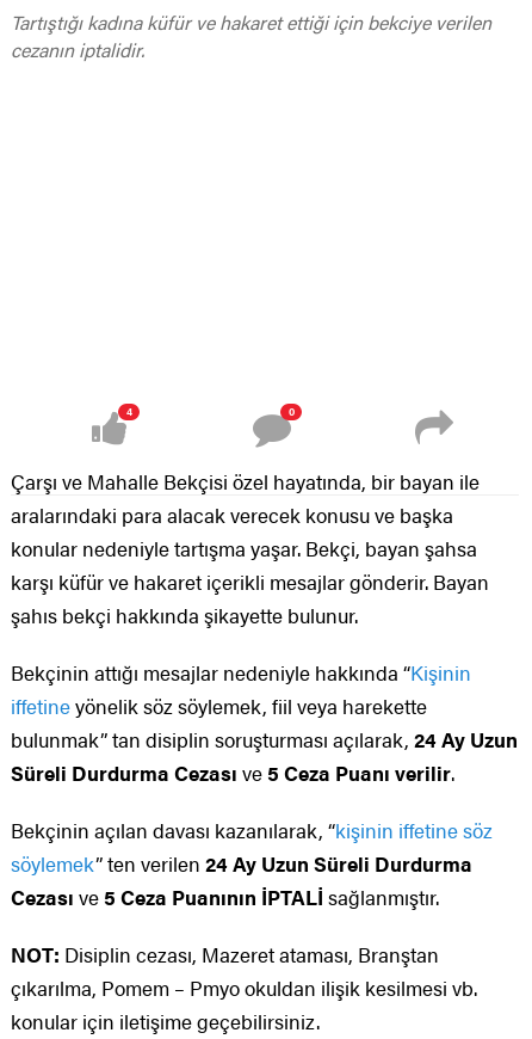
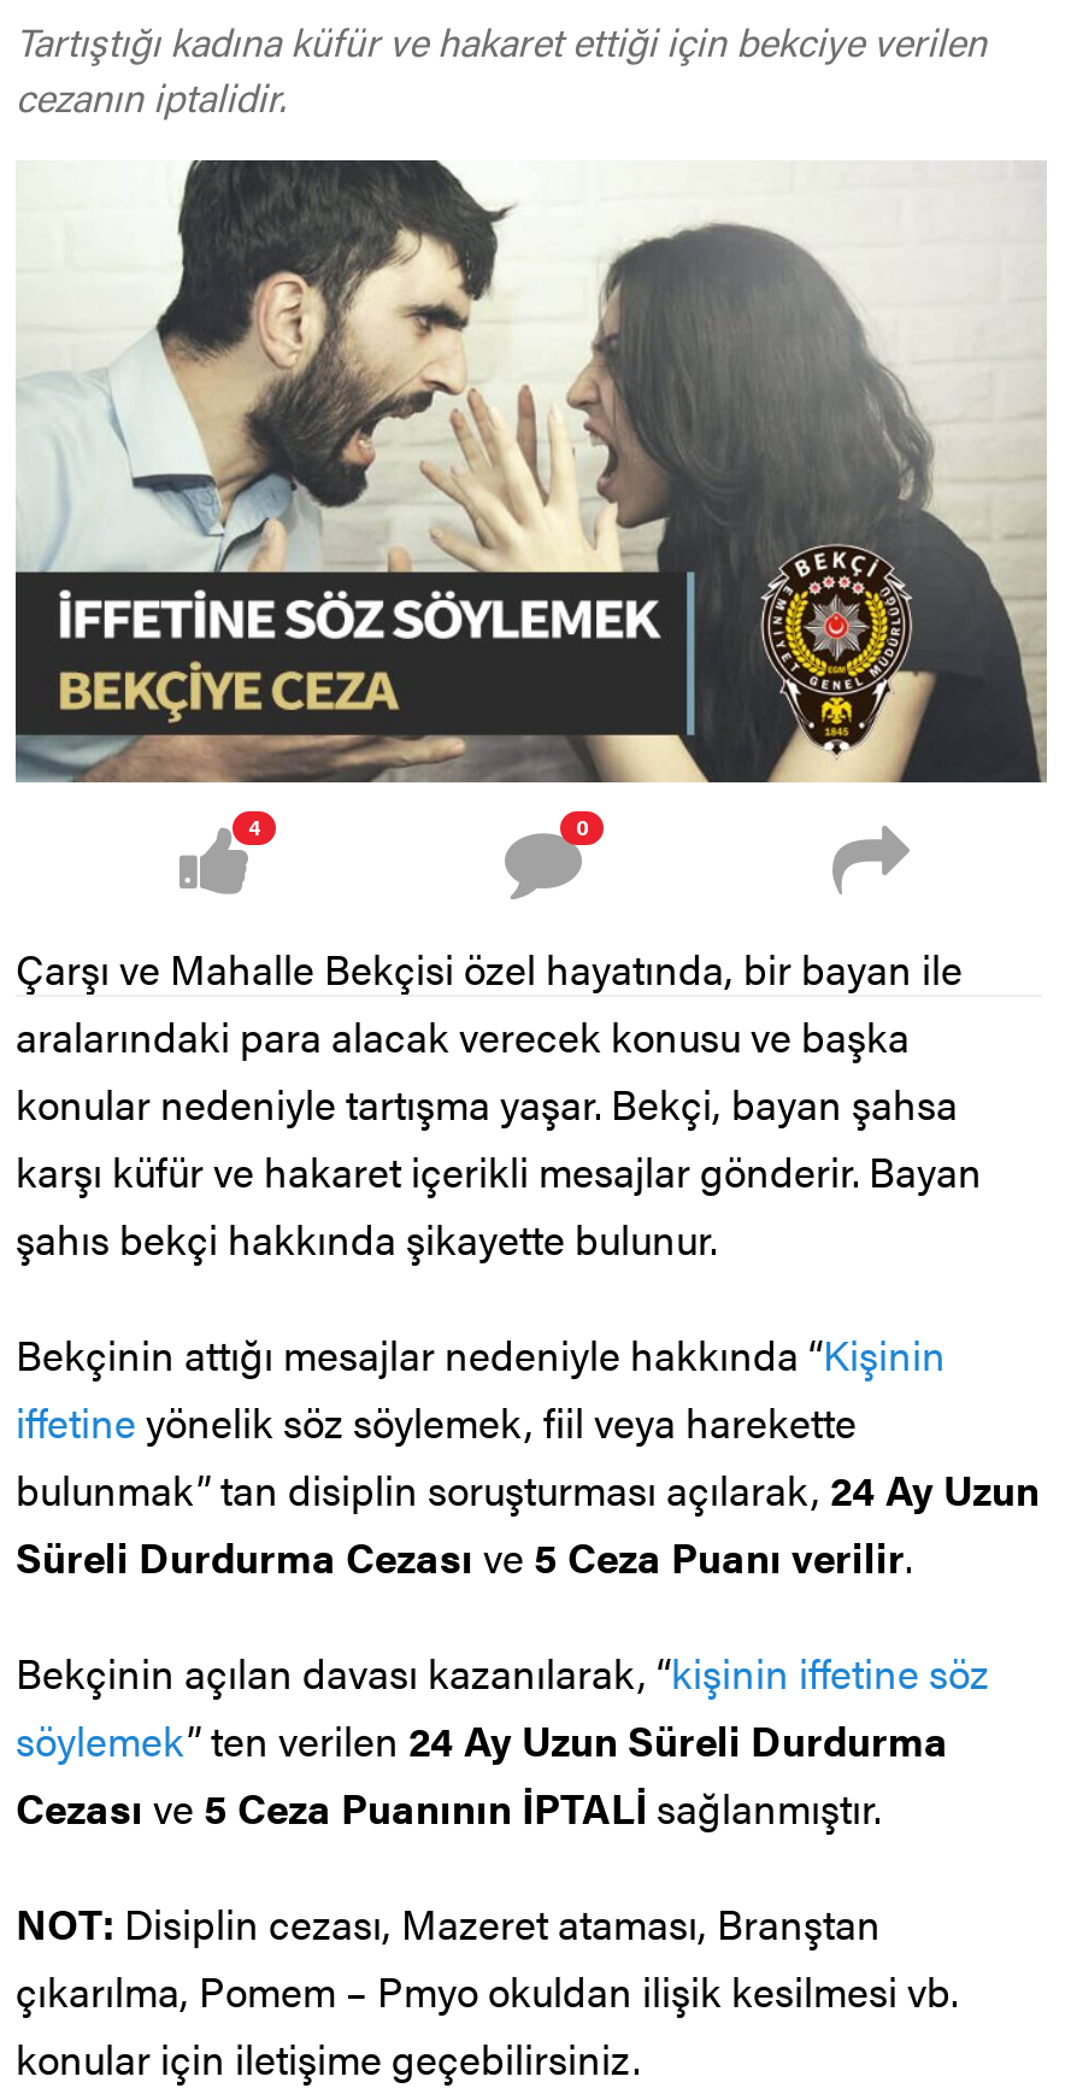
+ [image]
